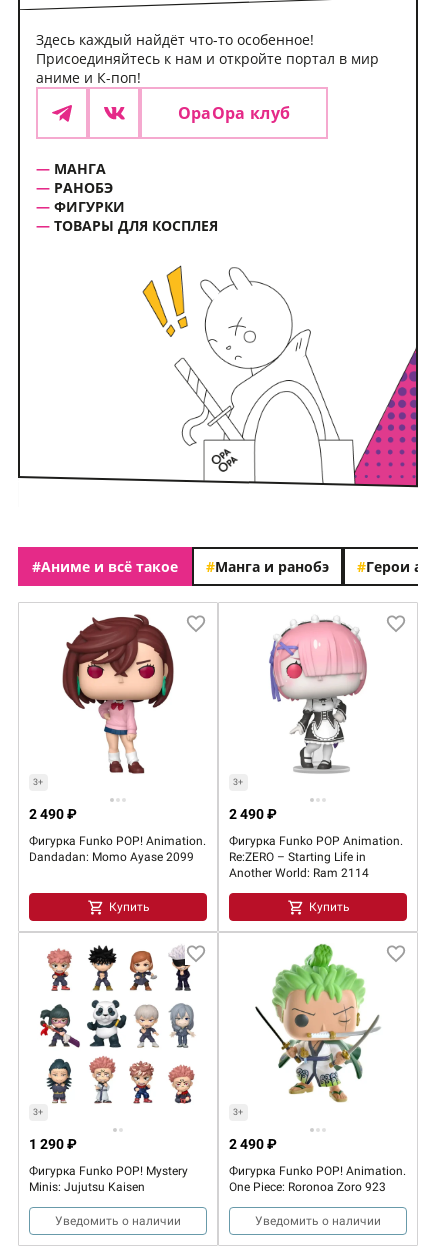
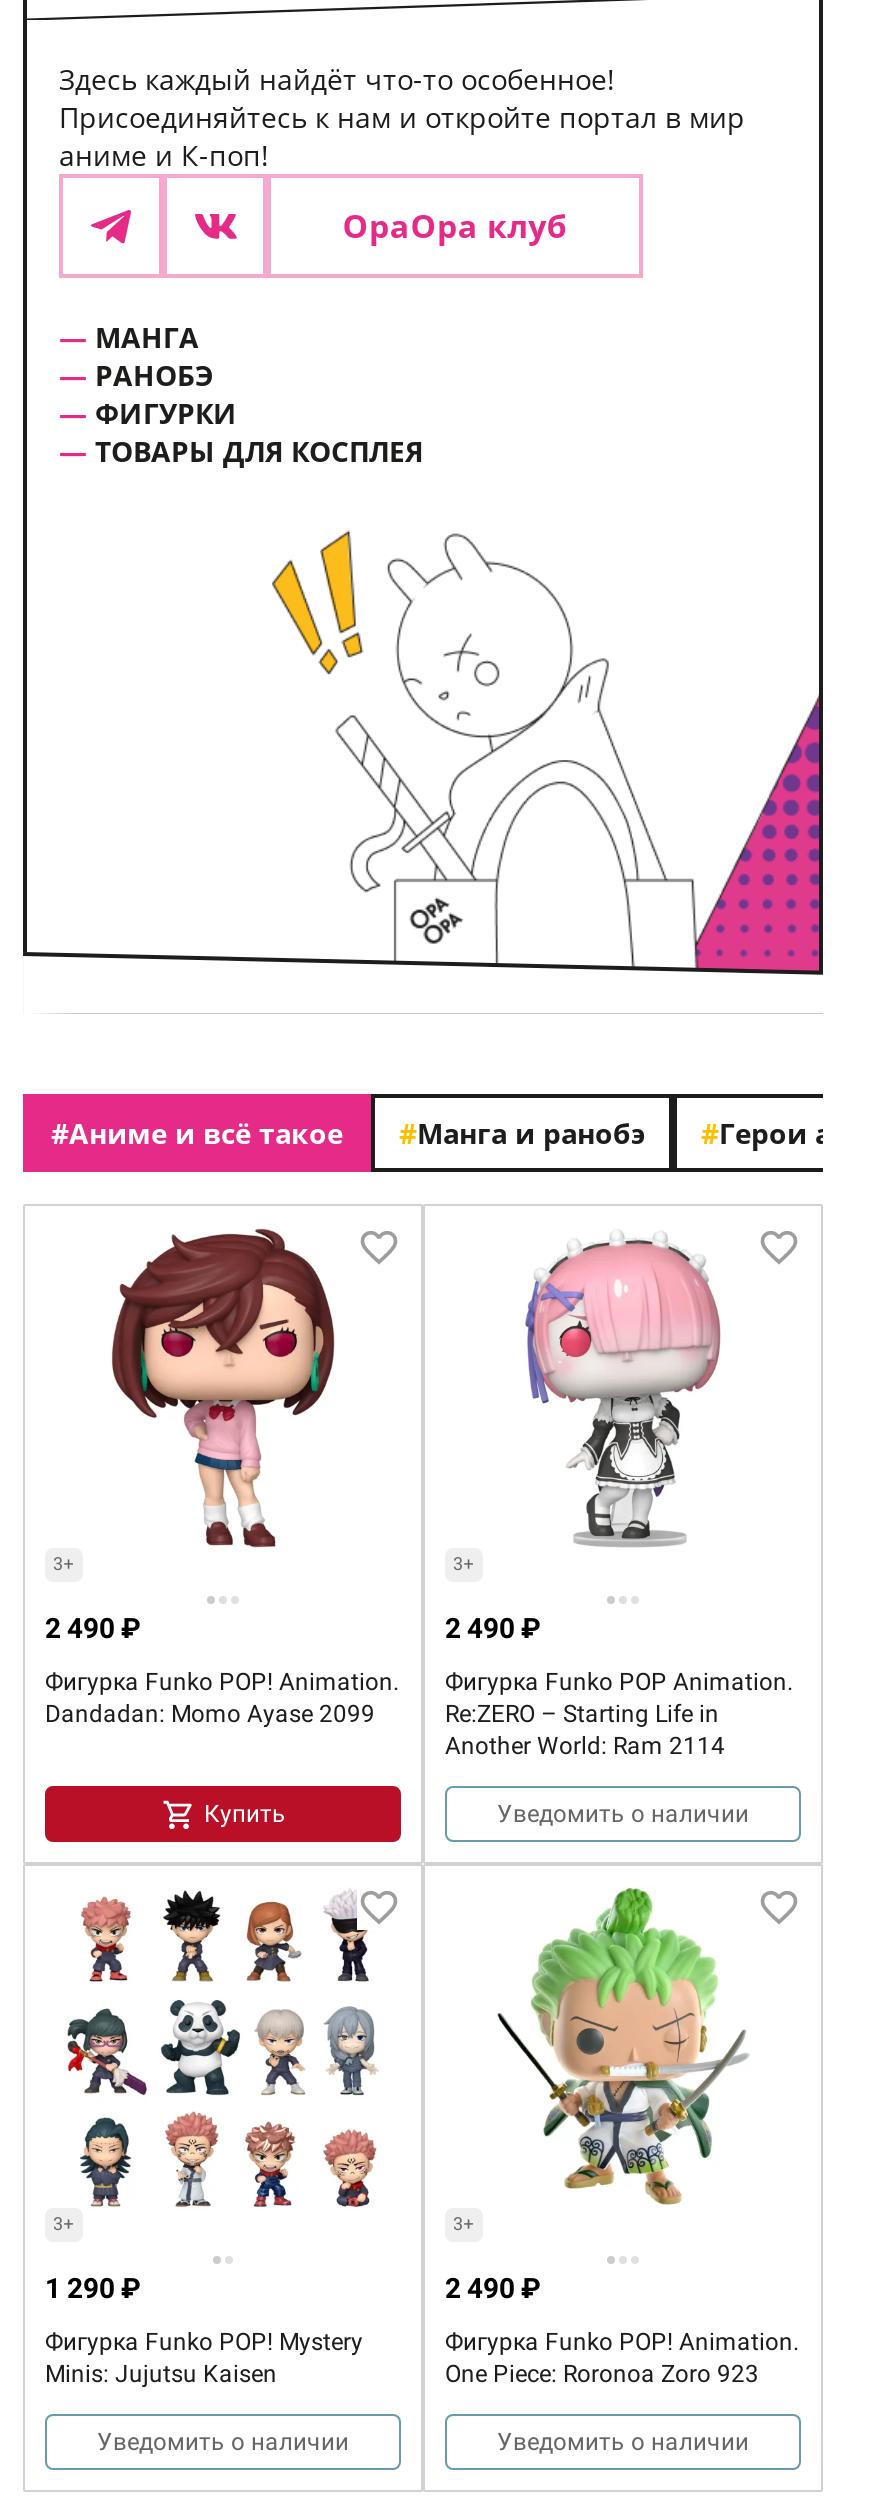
- Купить
+ Уведомить о наличии
